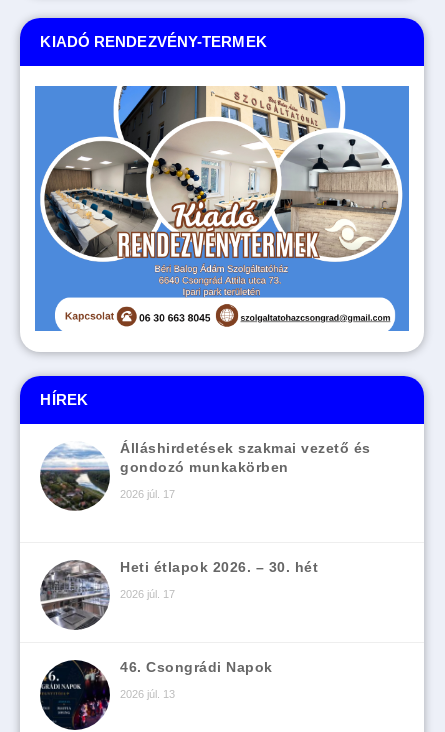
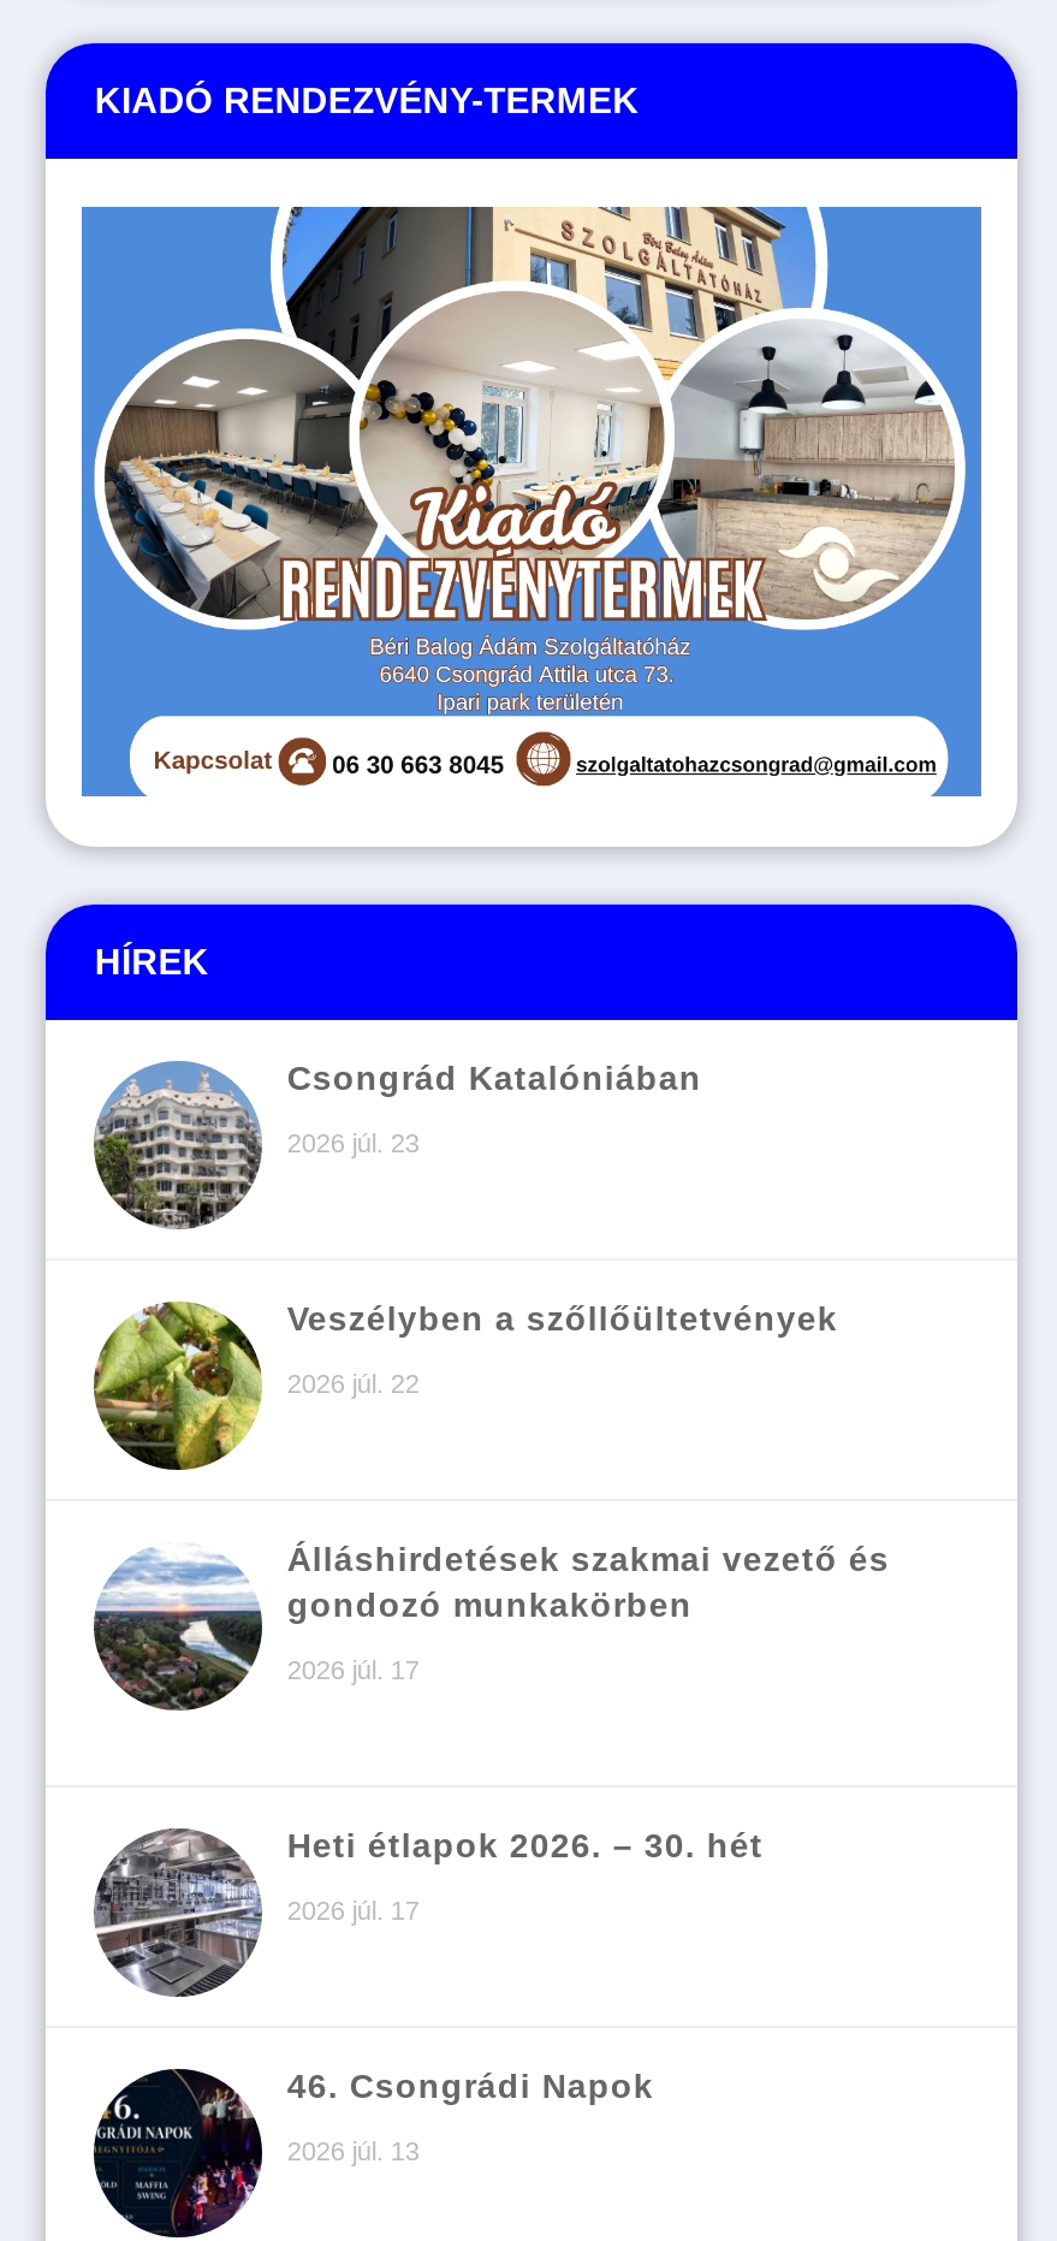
+ [image]
+ Veszélyben a szőllőültetvények
+ 2026 júl. 22

+ [image]
+ Csongrád Katalóniában
+ 2026 júl. 23
